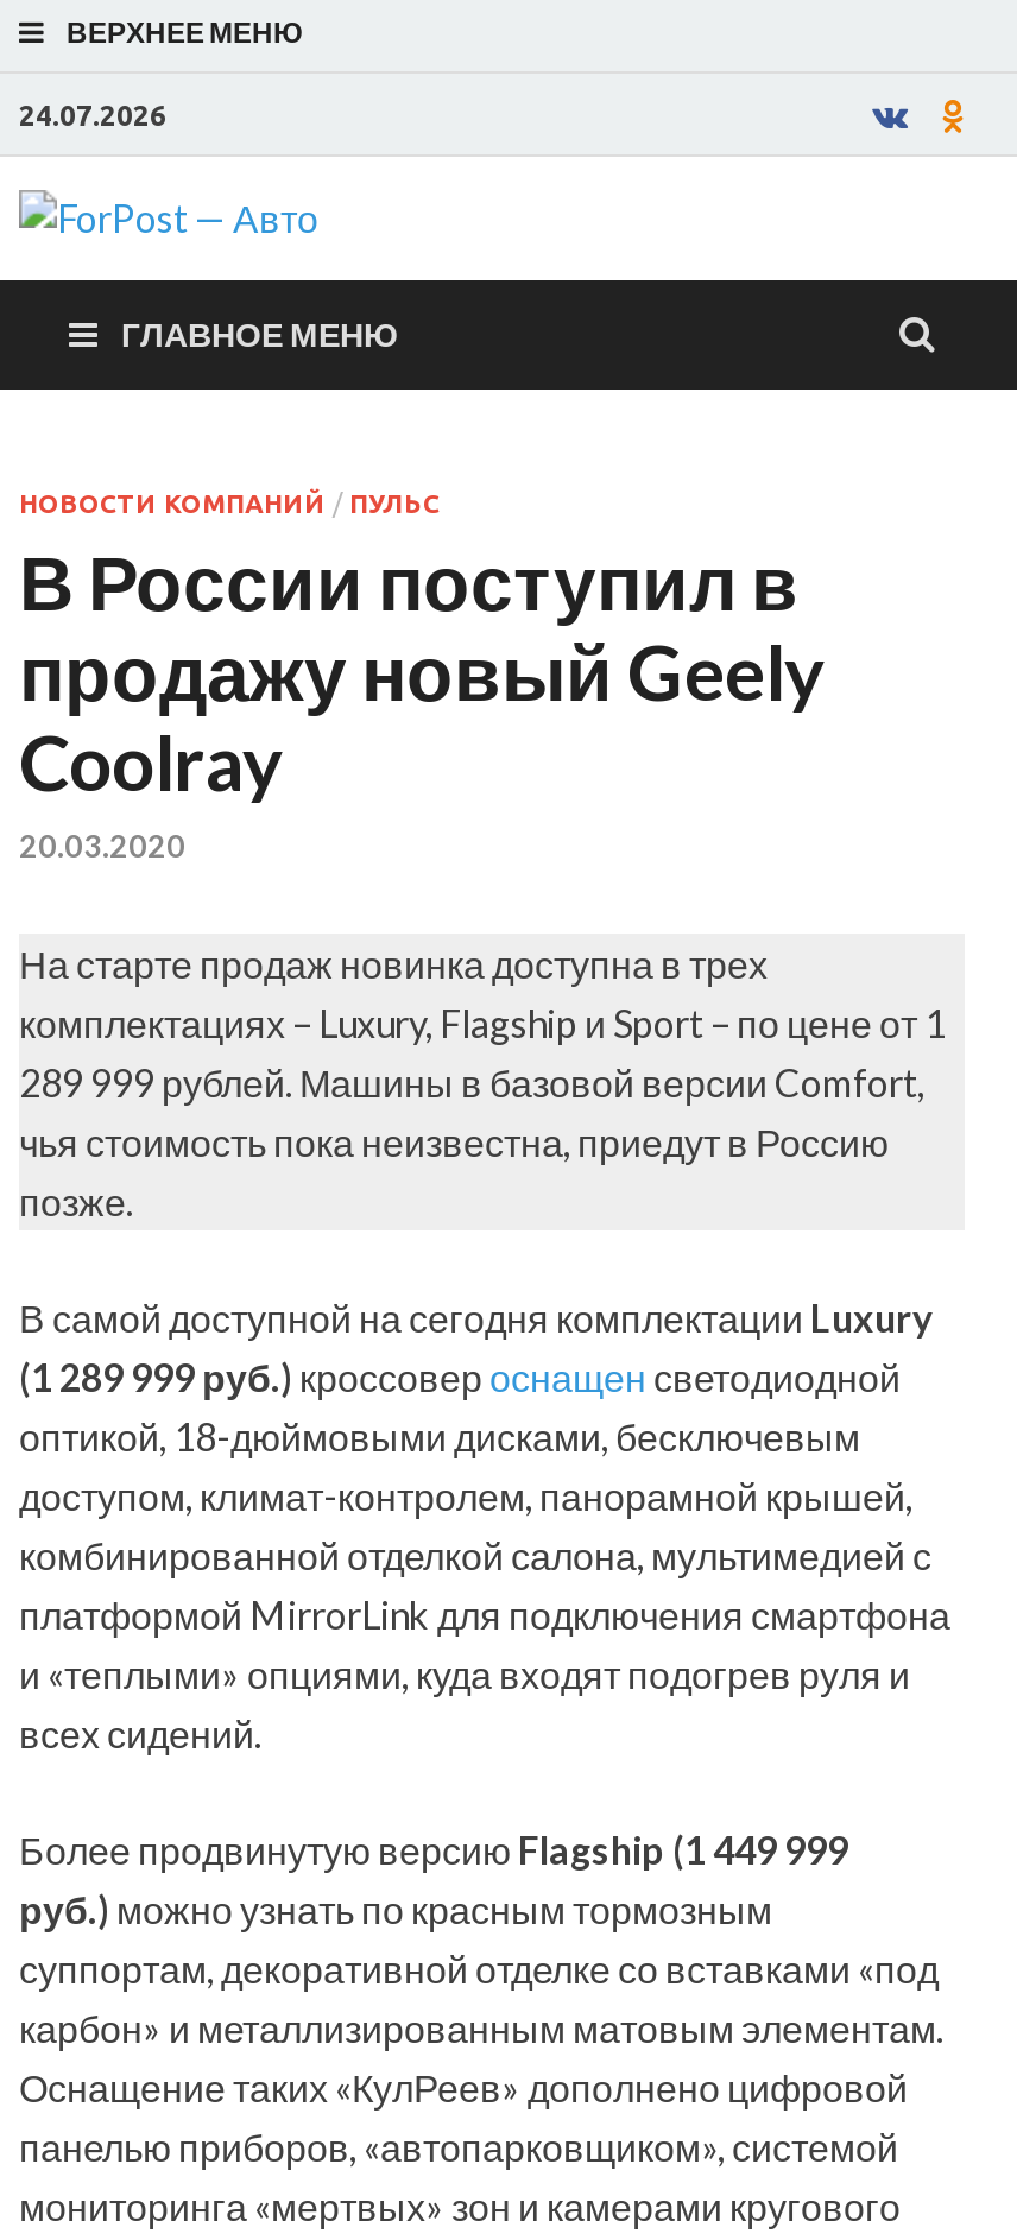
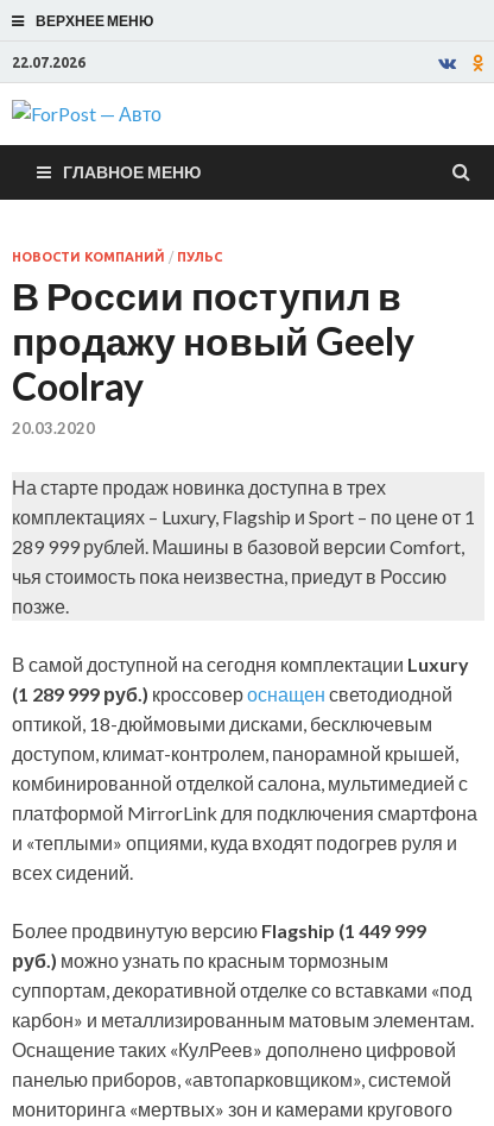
- 24.07.2026
+ 22.07.2026
